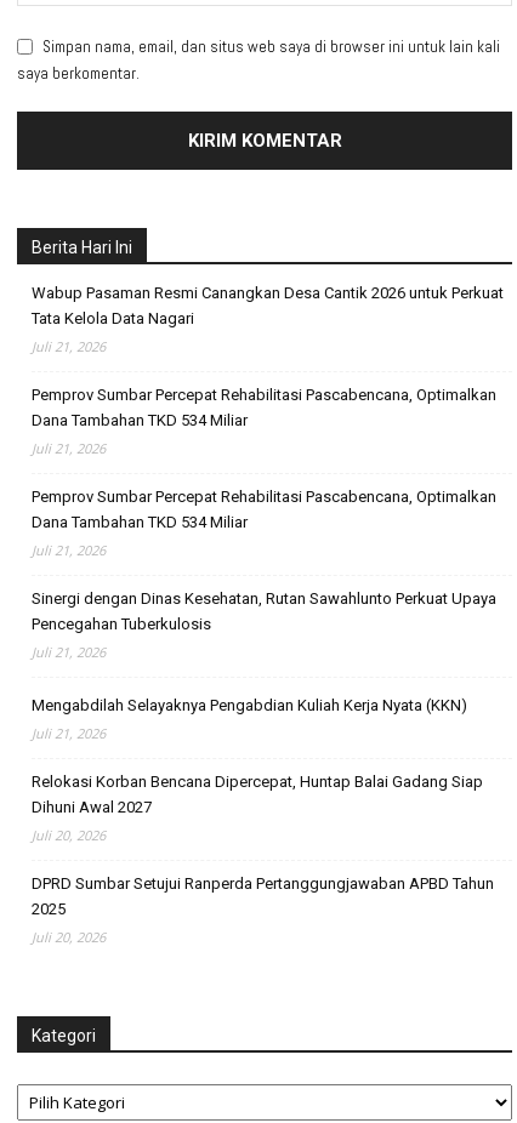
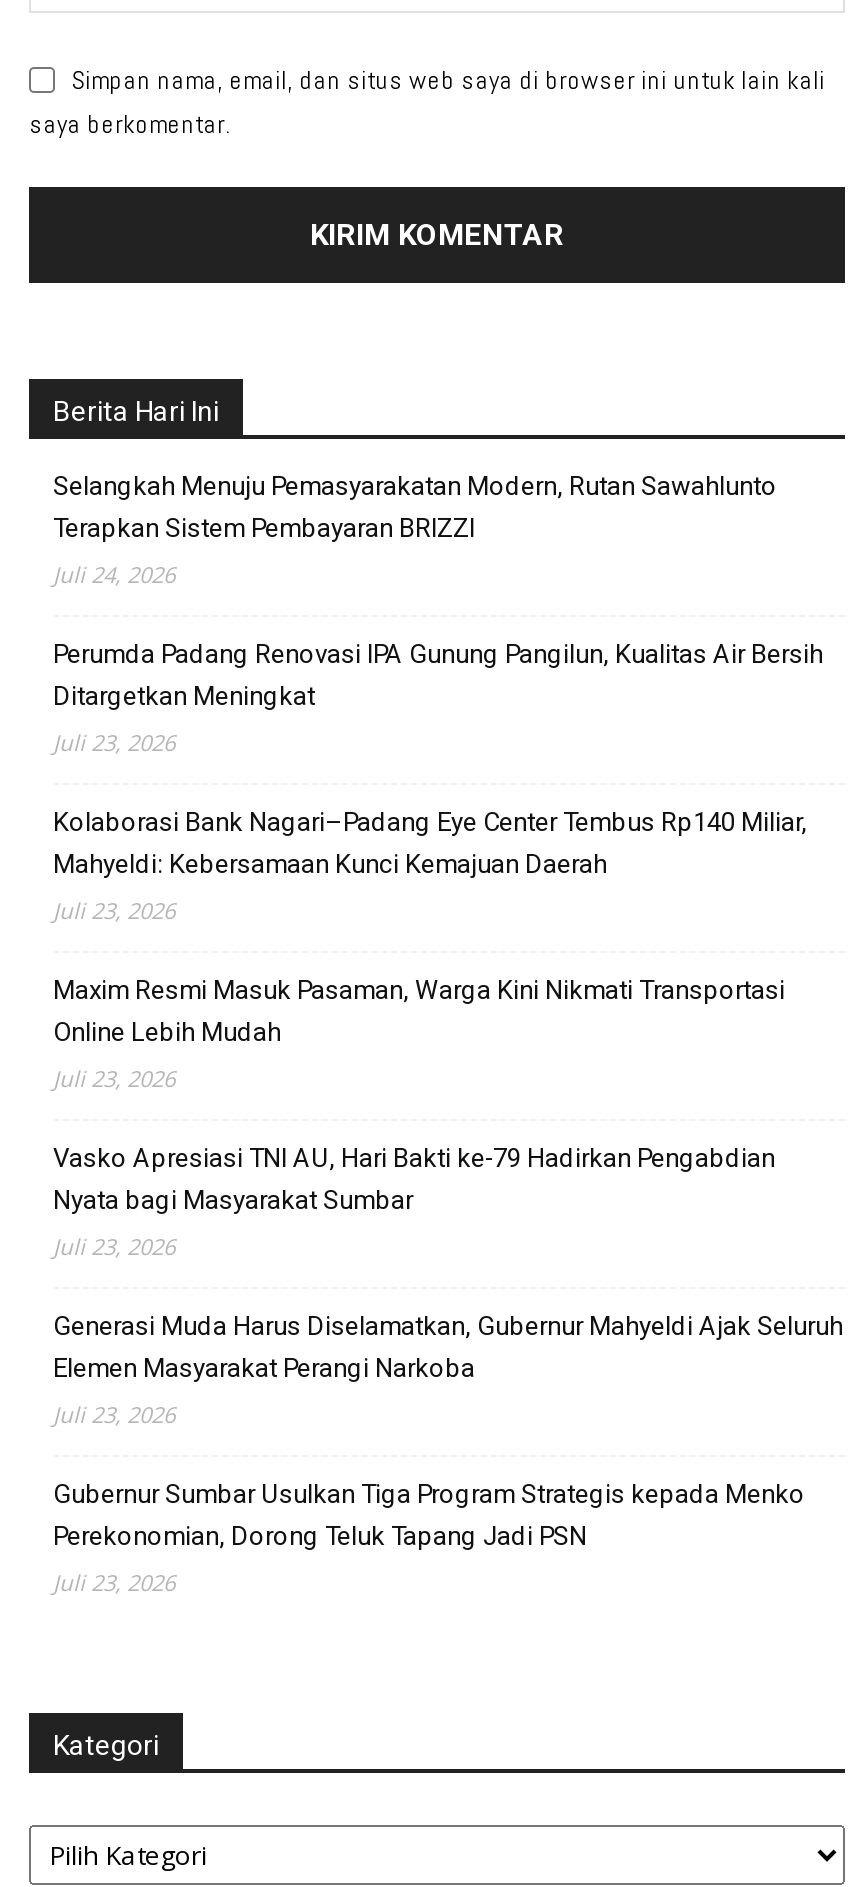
- Wabup Pasaman Resmi Canangkan Desa Cantik 2026 untuk Perkuat
- Tata Kelola Data Nagari
+ Selangkah Menuju Pemasyarakatan Modern, Rutan Sawahlunto
+ Terapkan Sistem Pembayaran BRIZZI

- Juli 21, 2026
+ Juli 24, 2026

- Pemprov Sumbar Percepat Rehabilitasi Pascabencana, Optimalkan
- Dana Tambahan TKD 534 Miliar
+ Perumda Padang Renovasi IPA Gunung Pangilun, Kualitas Air Bersih
+ Ditargetkan Meningkat

- Juli 21, 2026
+ Juli 23, 2026

- Pemprov Sumbar Percepat Rehabilitasi Pascabencana, Optimalkan
- Dana Tambahan TKD 534 Miliar
+ Kolaborasi Bank Nagari–Padang Eye Center Tembus Rp140 Miliar,
+ Mahyeldi: Kebersamaan Kunci Kemajuan Daerah

- Juli 21, 2026
+ Juli 23, 2026

- Sinergi dengan Dinas Kesehatan, Rutan Sawahlunto Perkuat Upaya
- Pencegahan Tuberkulosis
+ Maxim Resmi Masuk Pasaman, Warga Kini Nikmati Transportasi
+ Online Lebih Mudah

- Juli 21, 2026
+ Juli 23, 2026

- Mengabdilah Selayaknya Pengabdian Kuliah Kerja Nyata (KKN)
+ Vasko Apresiasi TNI AU, Hari Bakti ke-79 Hadirkan Pengabdian
+ Nyata bagi Masyarakat Sumbar

- Juli 21, 2026
+ Juli 23, 2026

- Relokasi Korban Bencana Dipercepat, Huntap Balai Gadang Siap
- Dihuni Awal 2027
+ Generasi Muda Harus Diselamatkan, Gubernur Mahyeldi Ajak Seluruh
+ Elemen Masyarakat Perangi Narkoba

- Juli 20, 2026
+ Juli 23, 2026

- DPRD Sumbar Setujui Ranperda Pertanggungjawaban APBD Tahun
- 2025
+ Gubernur Sumbar Usulkan Tiga Program Strategis kepada Menko
+ Perekonomian, Dorong Teluk Tapang Jadi PSN

- Juli 20, 2026
+ Juli 23, 2026
